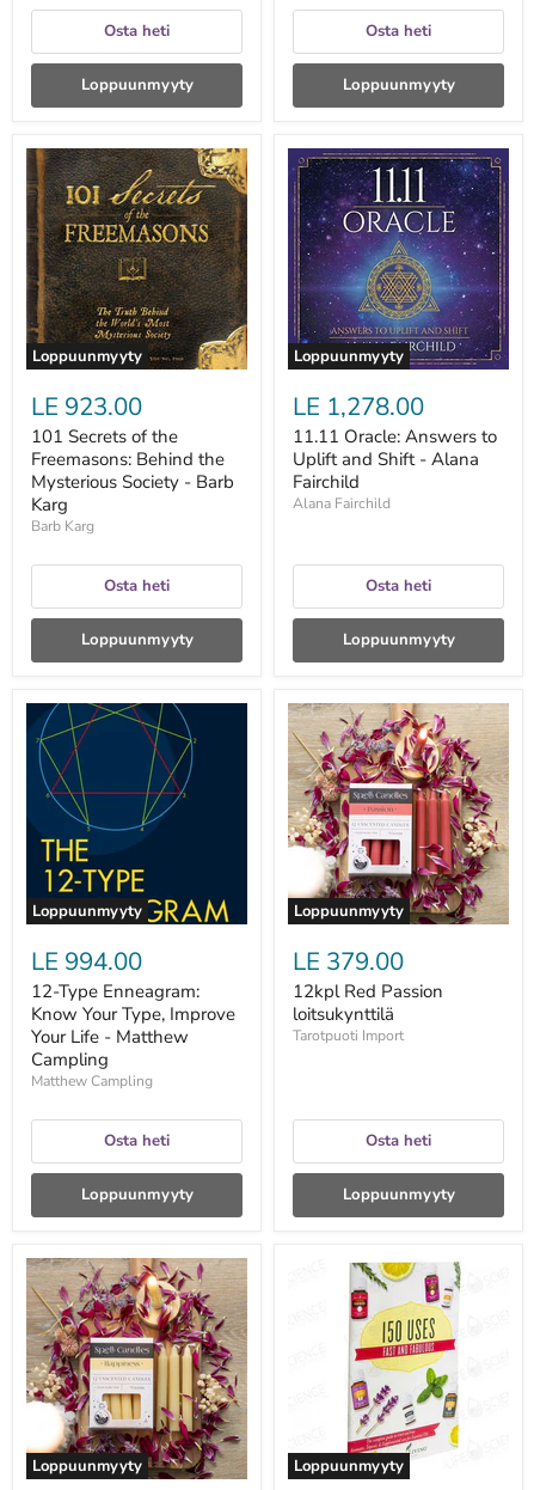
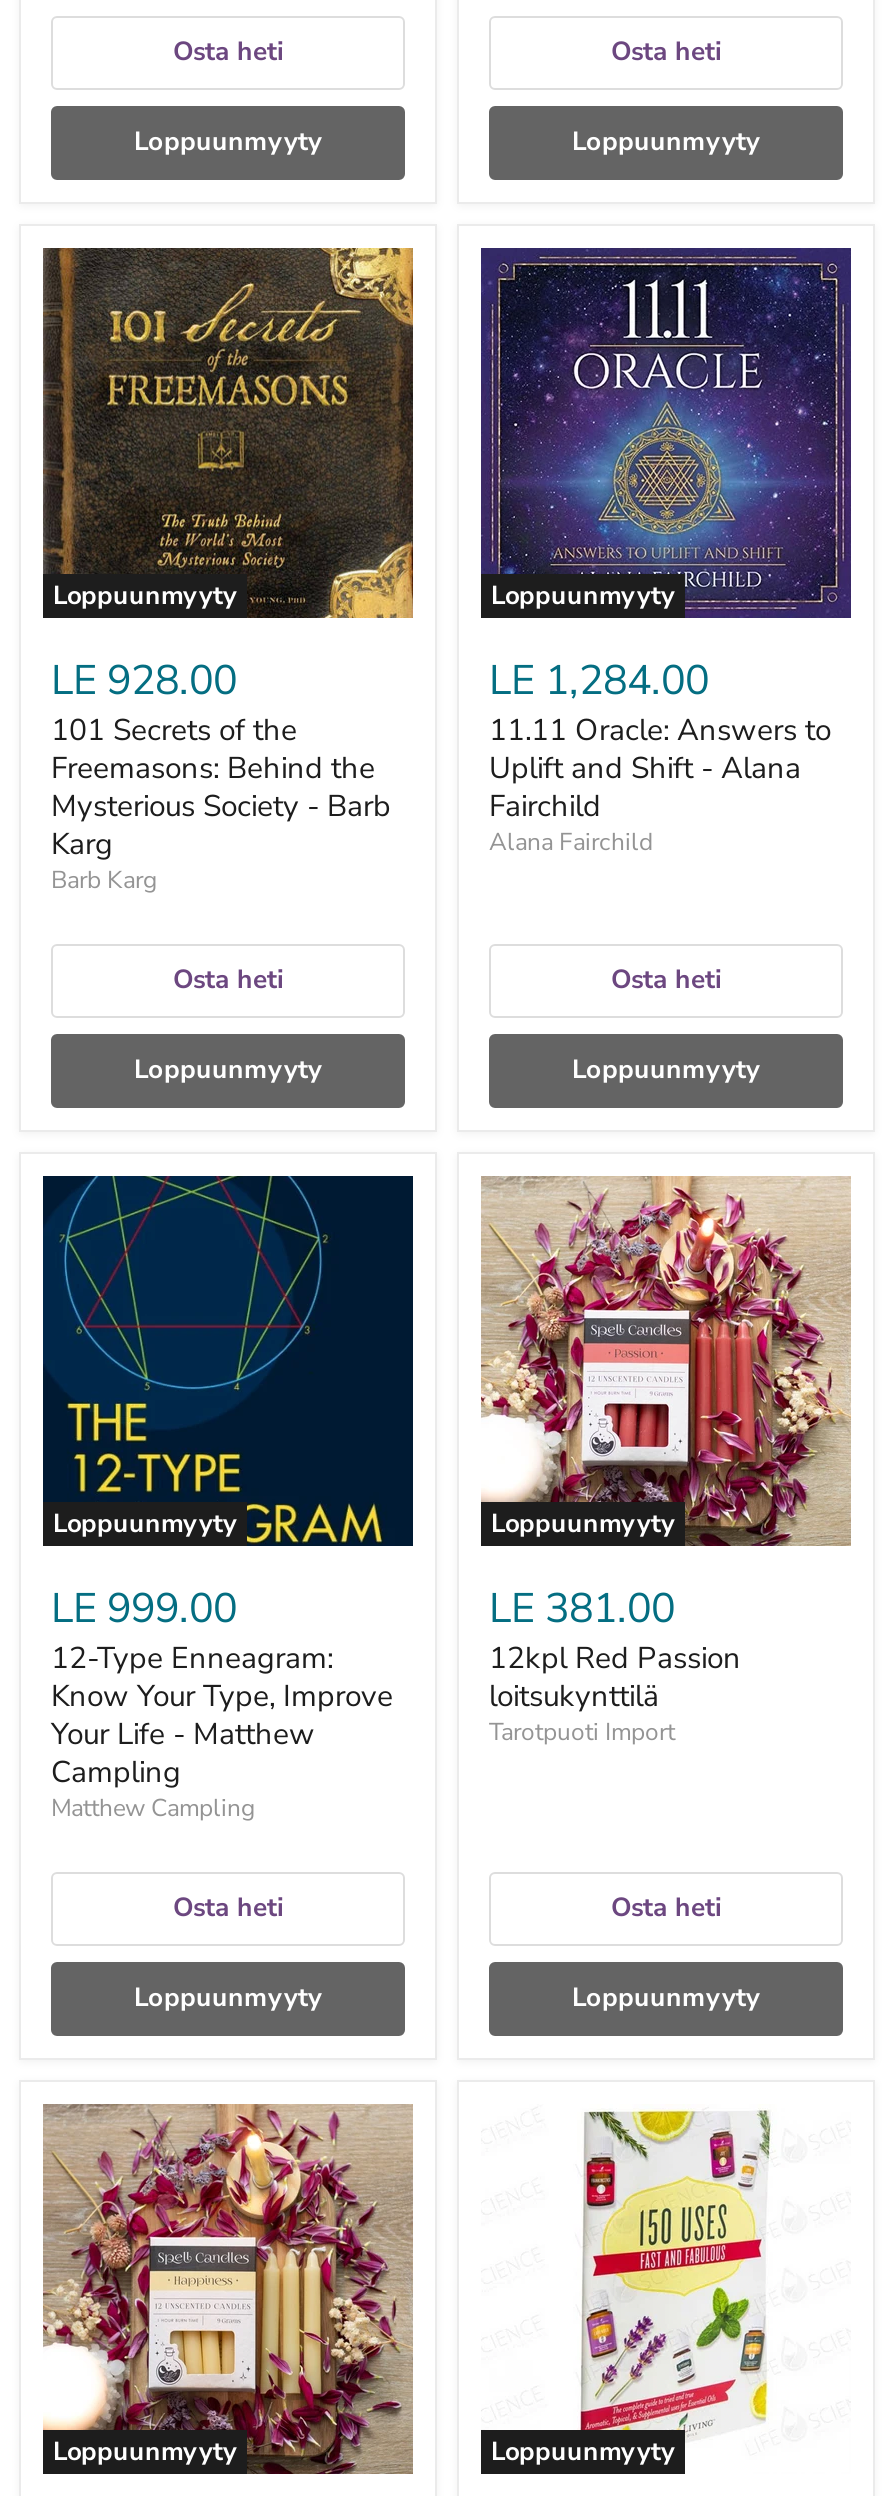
- LE 923.00
+ LE 928.00

- LE 1,278.00
+ LE 1,284.00

- LE 994.00
+ LE 999.00

- LE 379.00
+ LE 381.00
